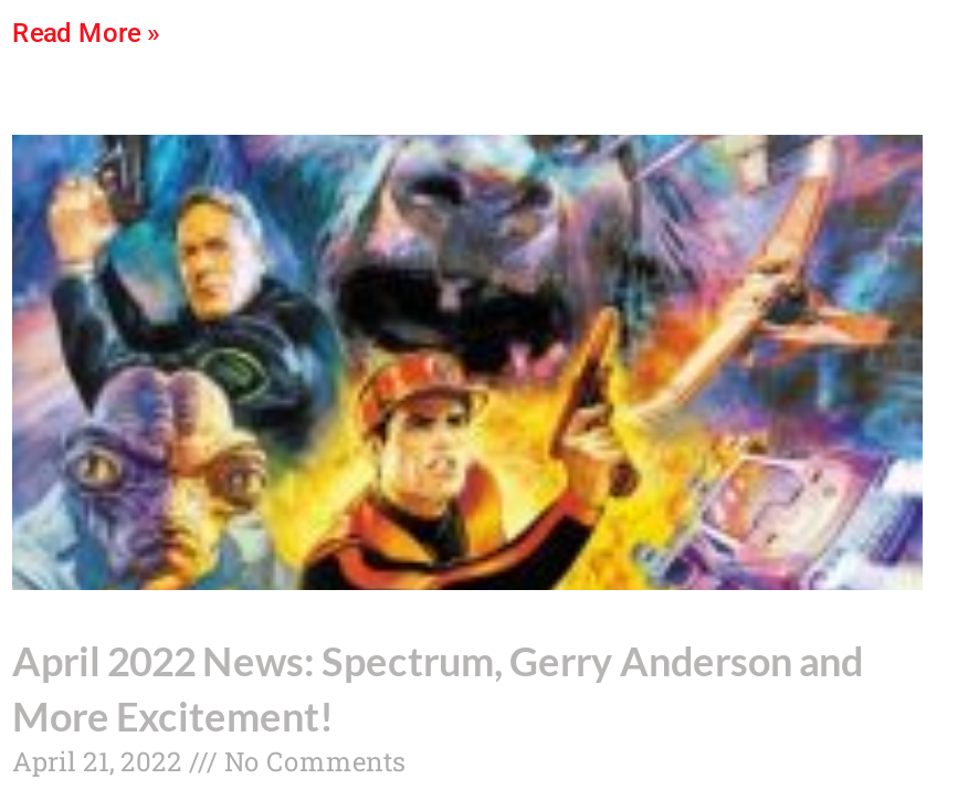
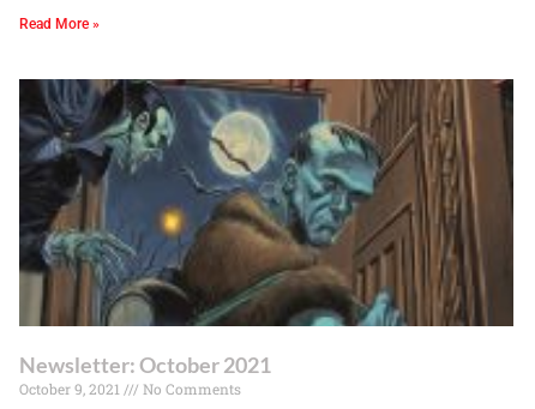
- [image]
- April 2022 News: Spectrum, Gerry Anderson and
- More Excitement!
- April 21, 2022
+ [image]
+ Newsletter: October 2021
+ October 9, 2021
